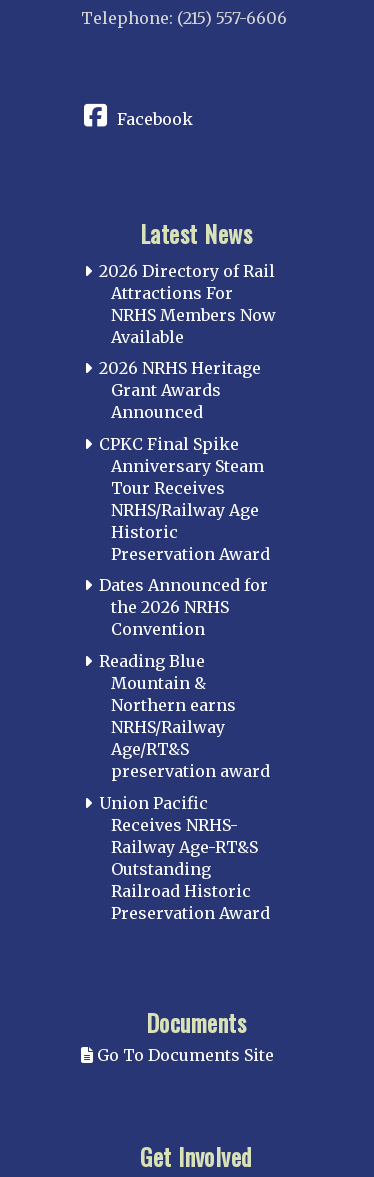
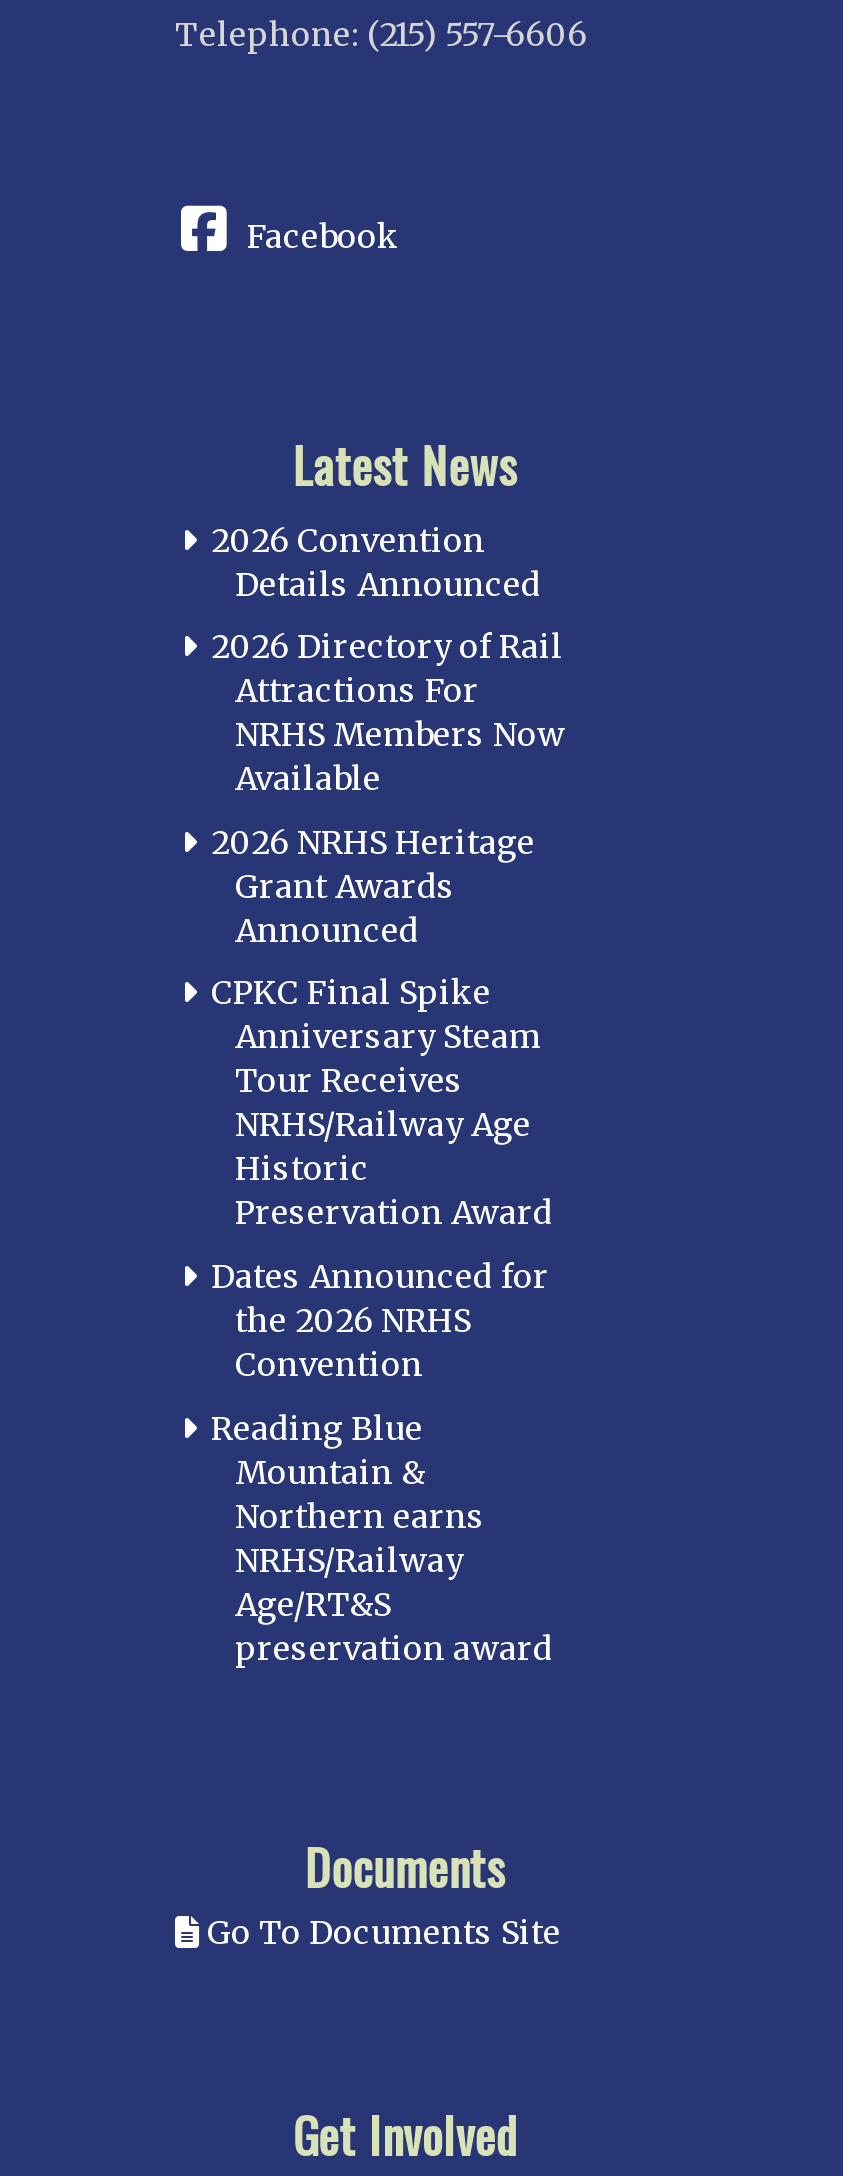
+ 2026 Convention
+ Details Announced

moved down: 2026 Directory of Rail | Attractions For | NRHS Members Now | ... | Age/RT&S | preservation award

- Union Pacific
- Receives NRHS-
- Railway Age-RT&S
- Outstanding
- Railroad Historic
- Preservation Award
